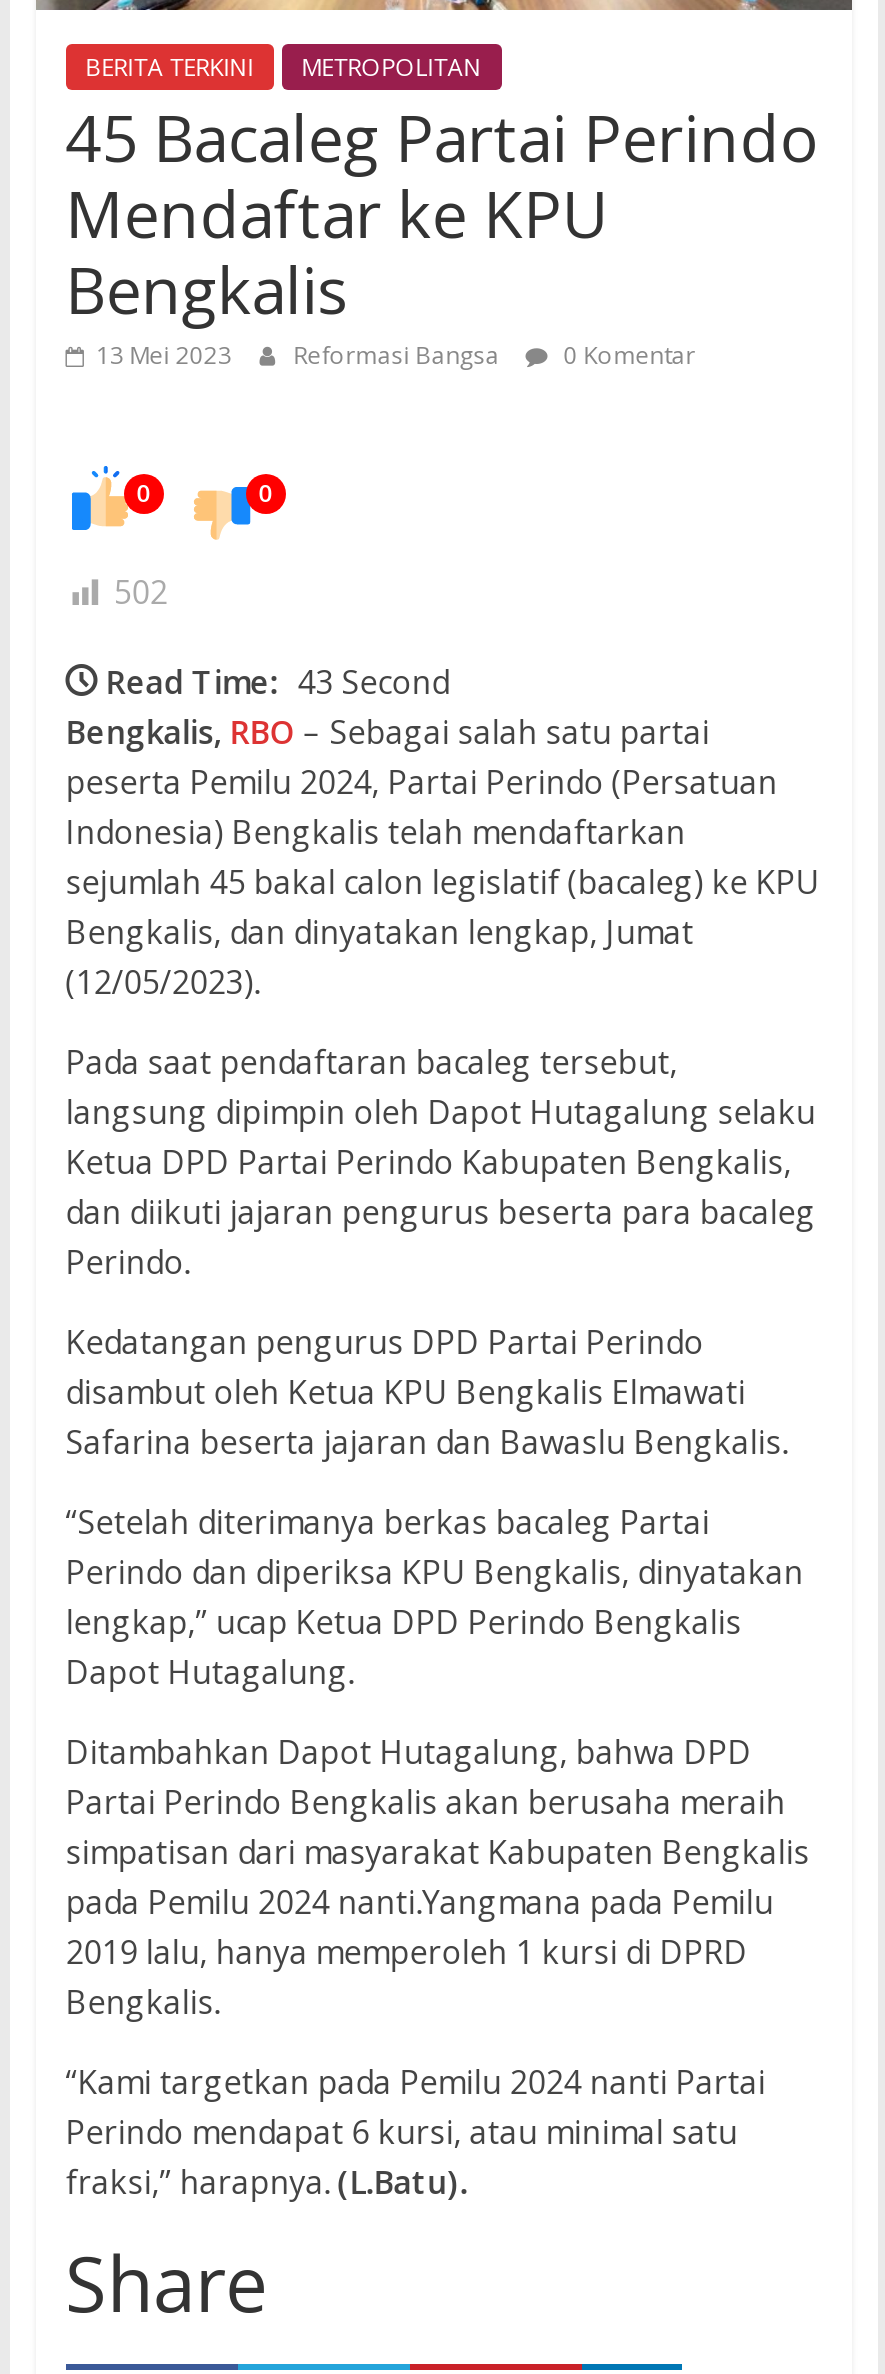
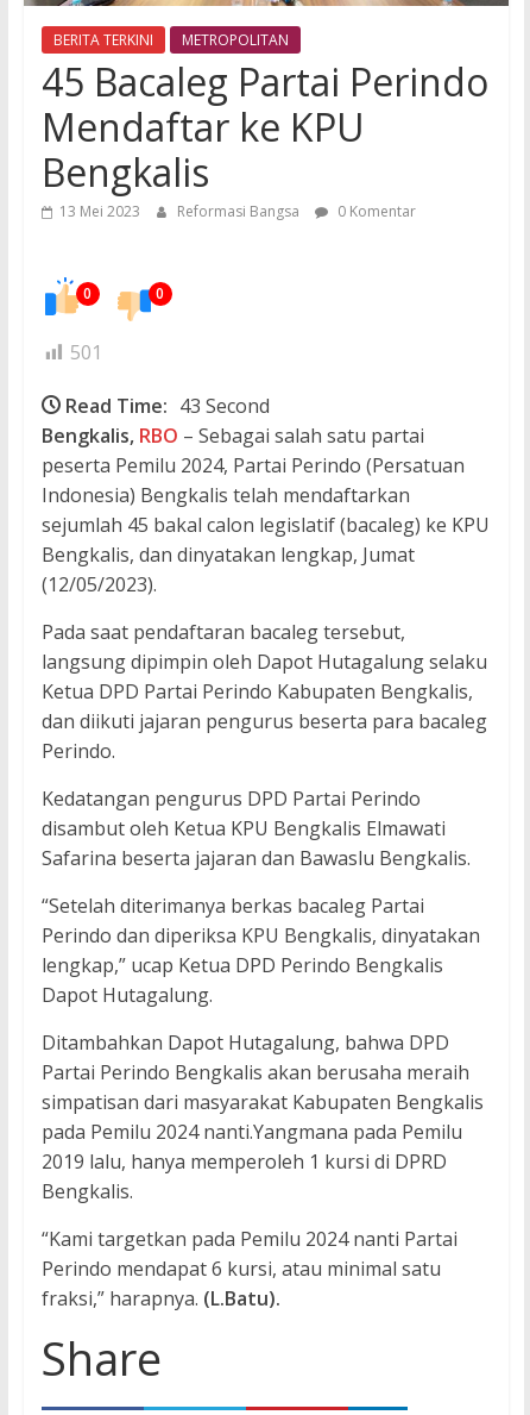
- 502
+ 501
